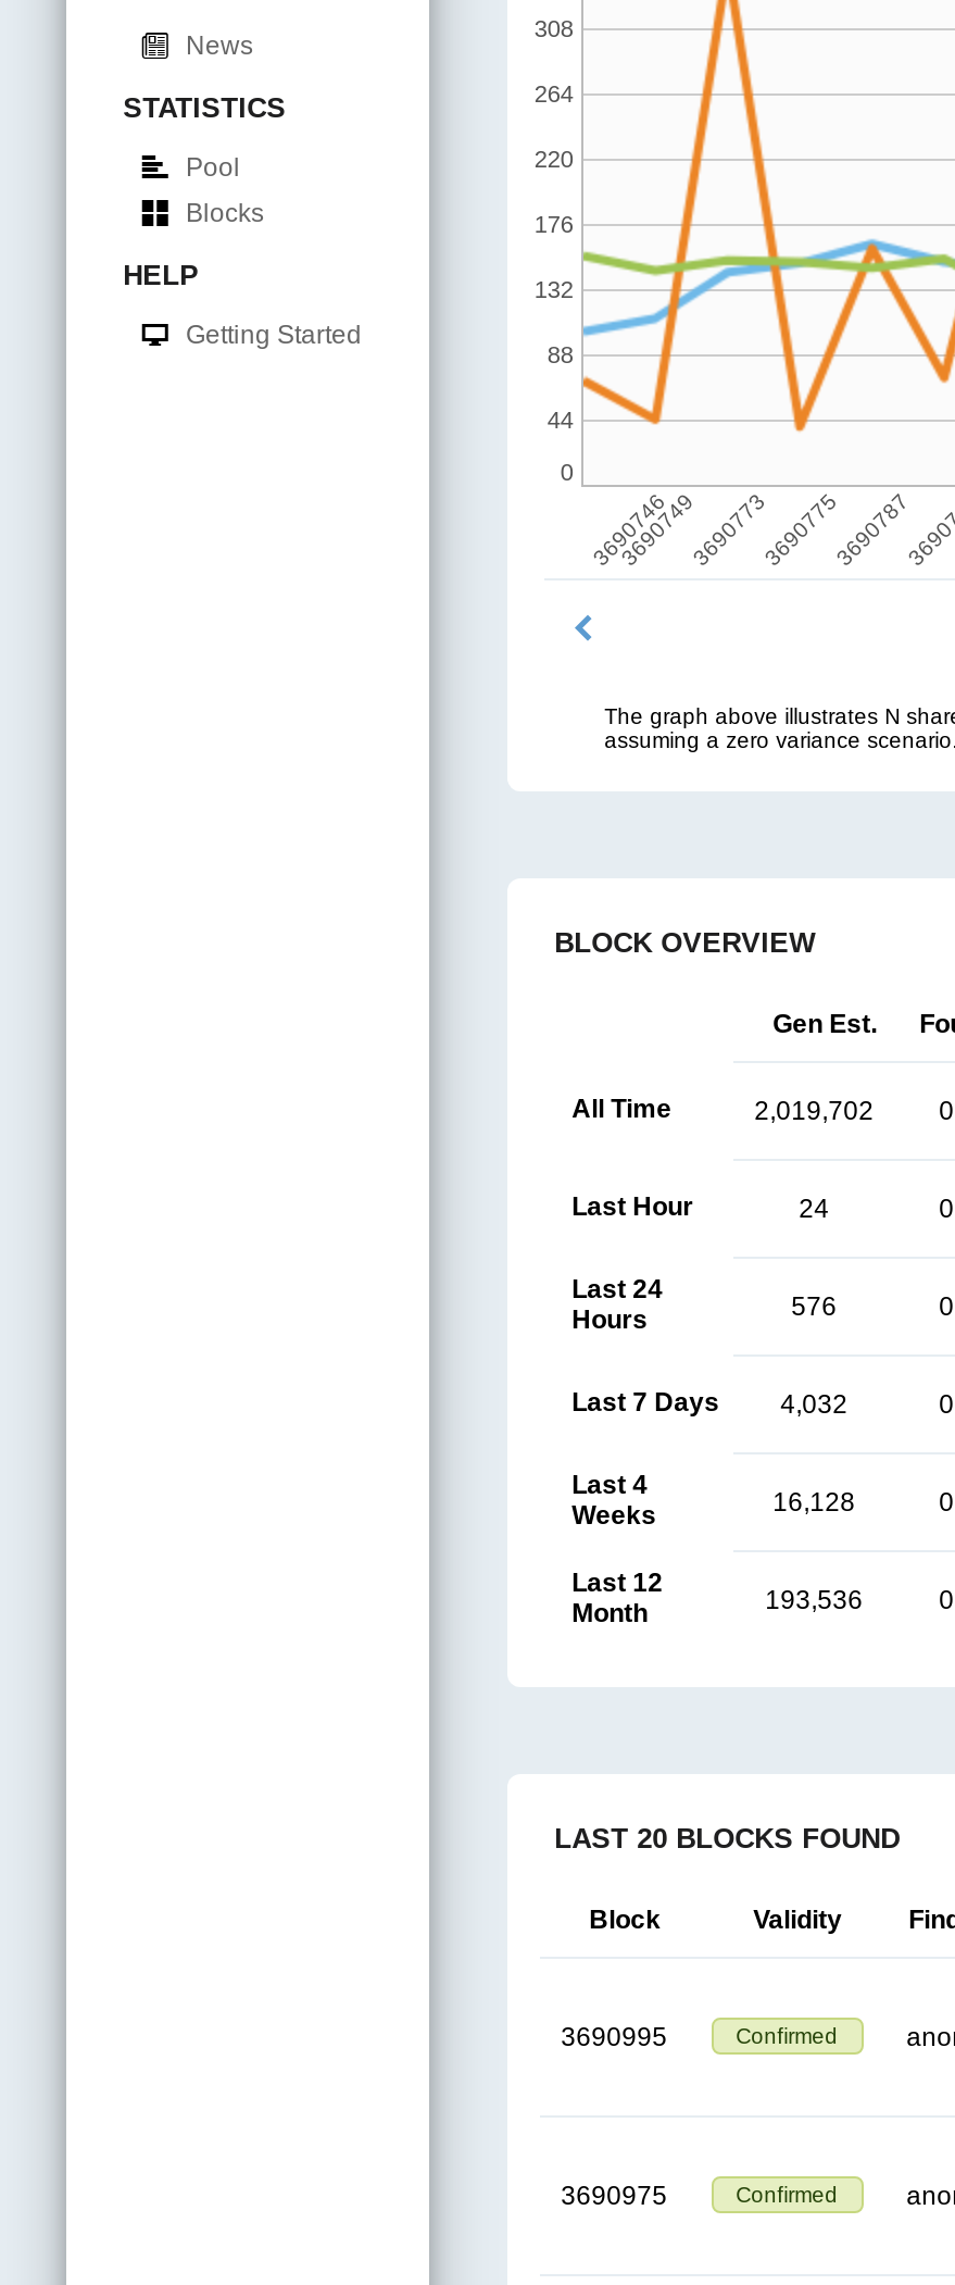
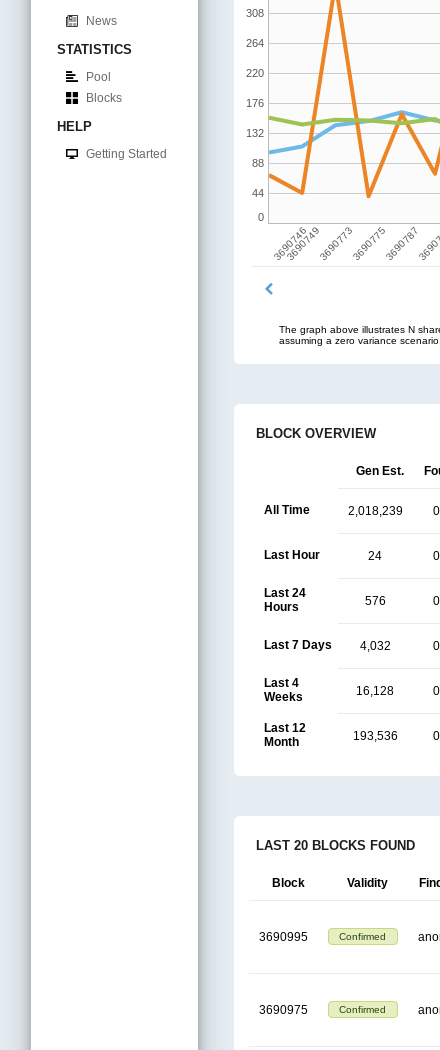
- 2,019,702
+ 2,018,239
